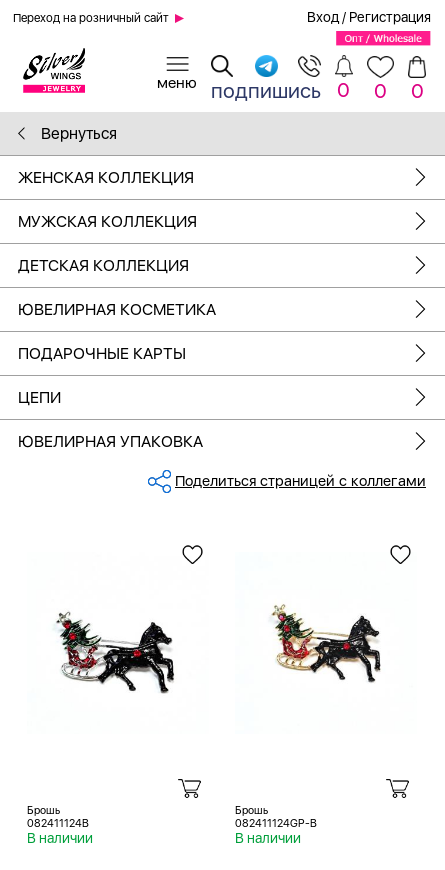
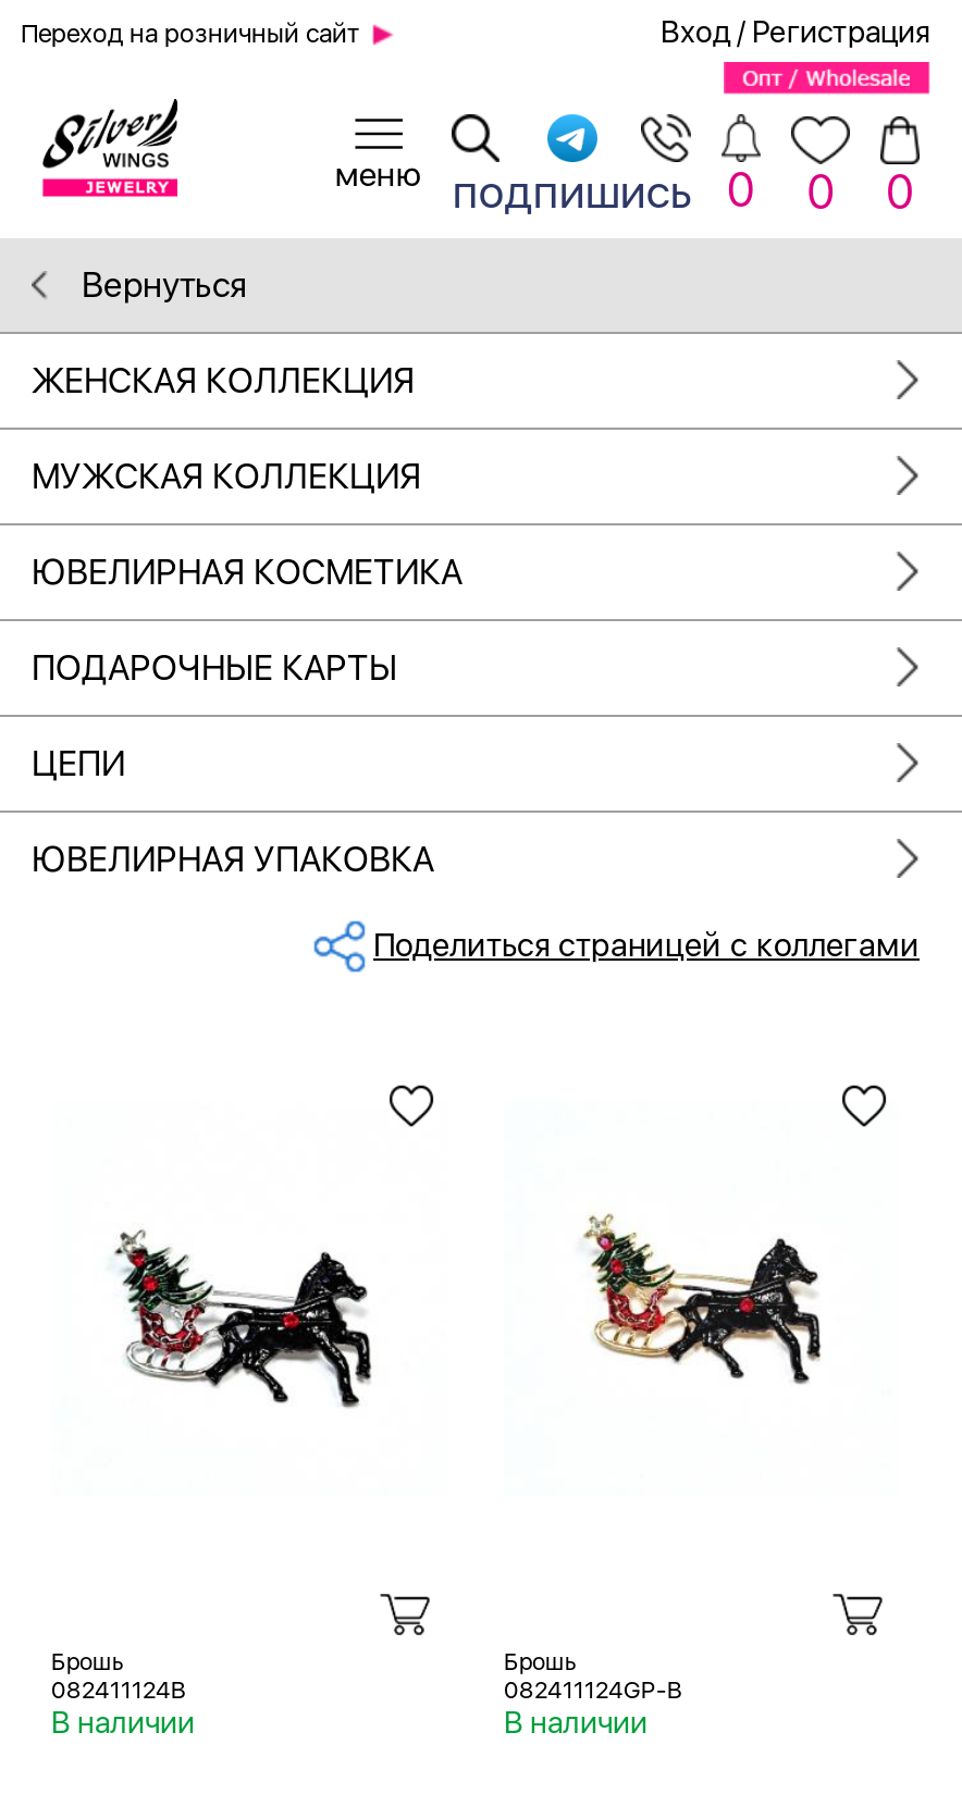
- ДЕТСКАЯ КОЛЛЕКЦИЯ
